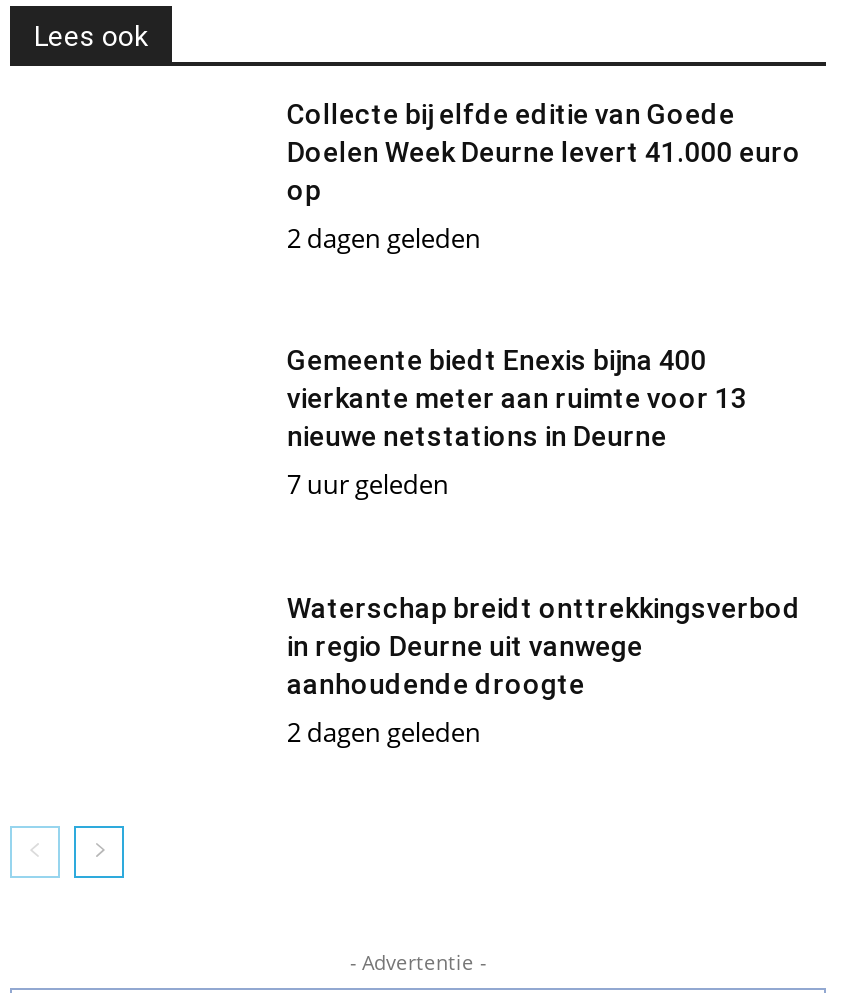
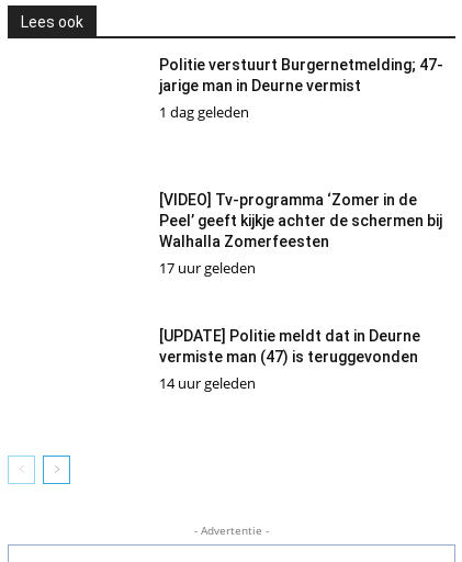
- Collecte bij elfde editie van Goede
- Doelen Week Deurne levert 41.000 euro
- op
- 2 dagen geleden
+ Politie verstuurt Burgernetmelding; 47-
+ jarige man in Deurne vermist
+ 1 dag geleden

- Gemeente biedt Enexis bijna 400
- vierkante meter aan ruimte voor 13
- nieuwe netstations in Deurne
- 7 uur geleden
+ [VIDEO] Tv-programma ‘Zomer in de
+ Peel’ geeft kijkje achter de schermen bij
+ Walhalla Zomerfeesten
+ 17 uur geleden

- Waterschap breidt onttrekkingsverbod
- in regio Deurne uit vanwege
- aanhoudende droogte
- 2 dagen geleden
+ [UPDATE] Politie meldt dat in Deurne
+ vermiste man (47) is teruggevonden
+ 14 uur geleden
